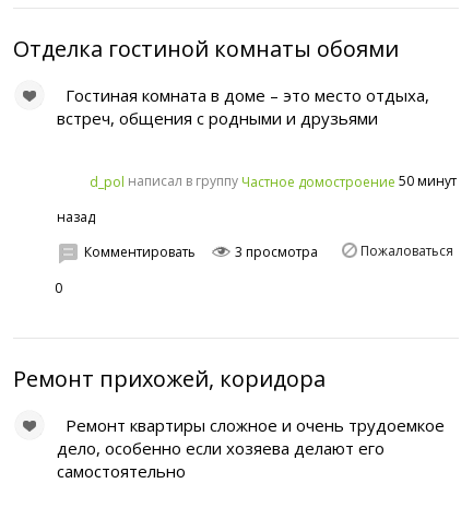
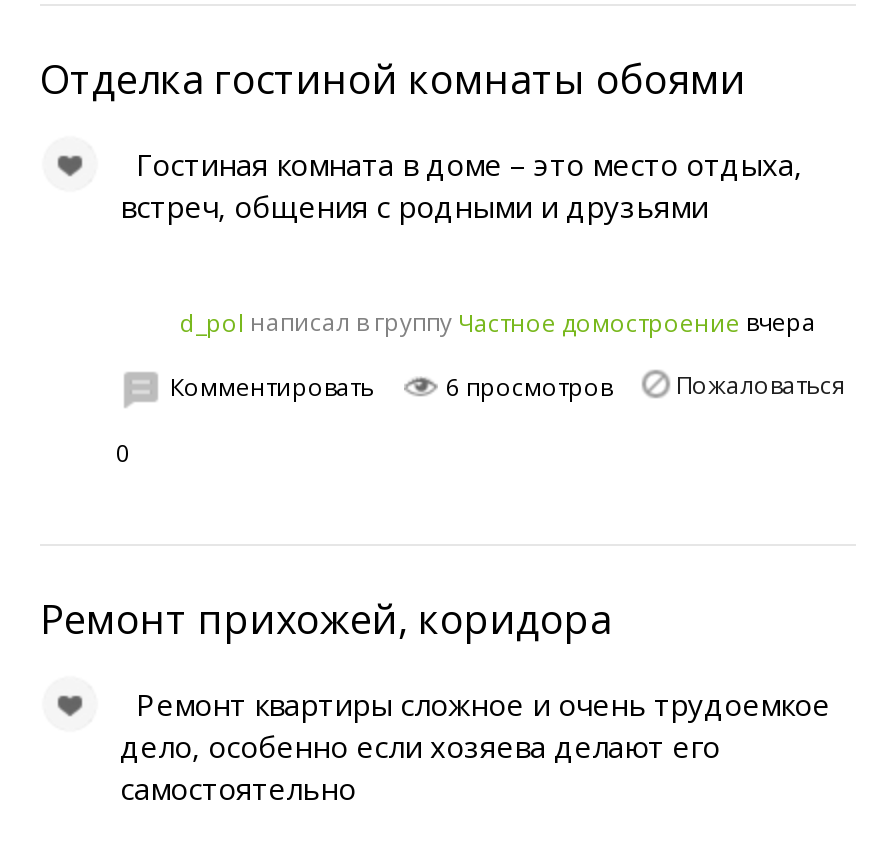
- d_pol написал в группу Частное домостроение 50 минут
- назад
+ d_pol написал в группу Частное домостроение вчера

- 3 просмотра
+ 6 просмотров
